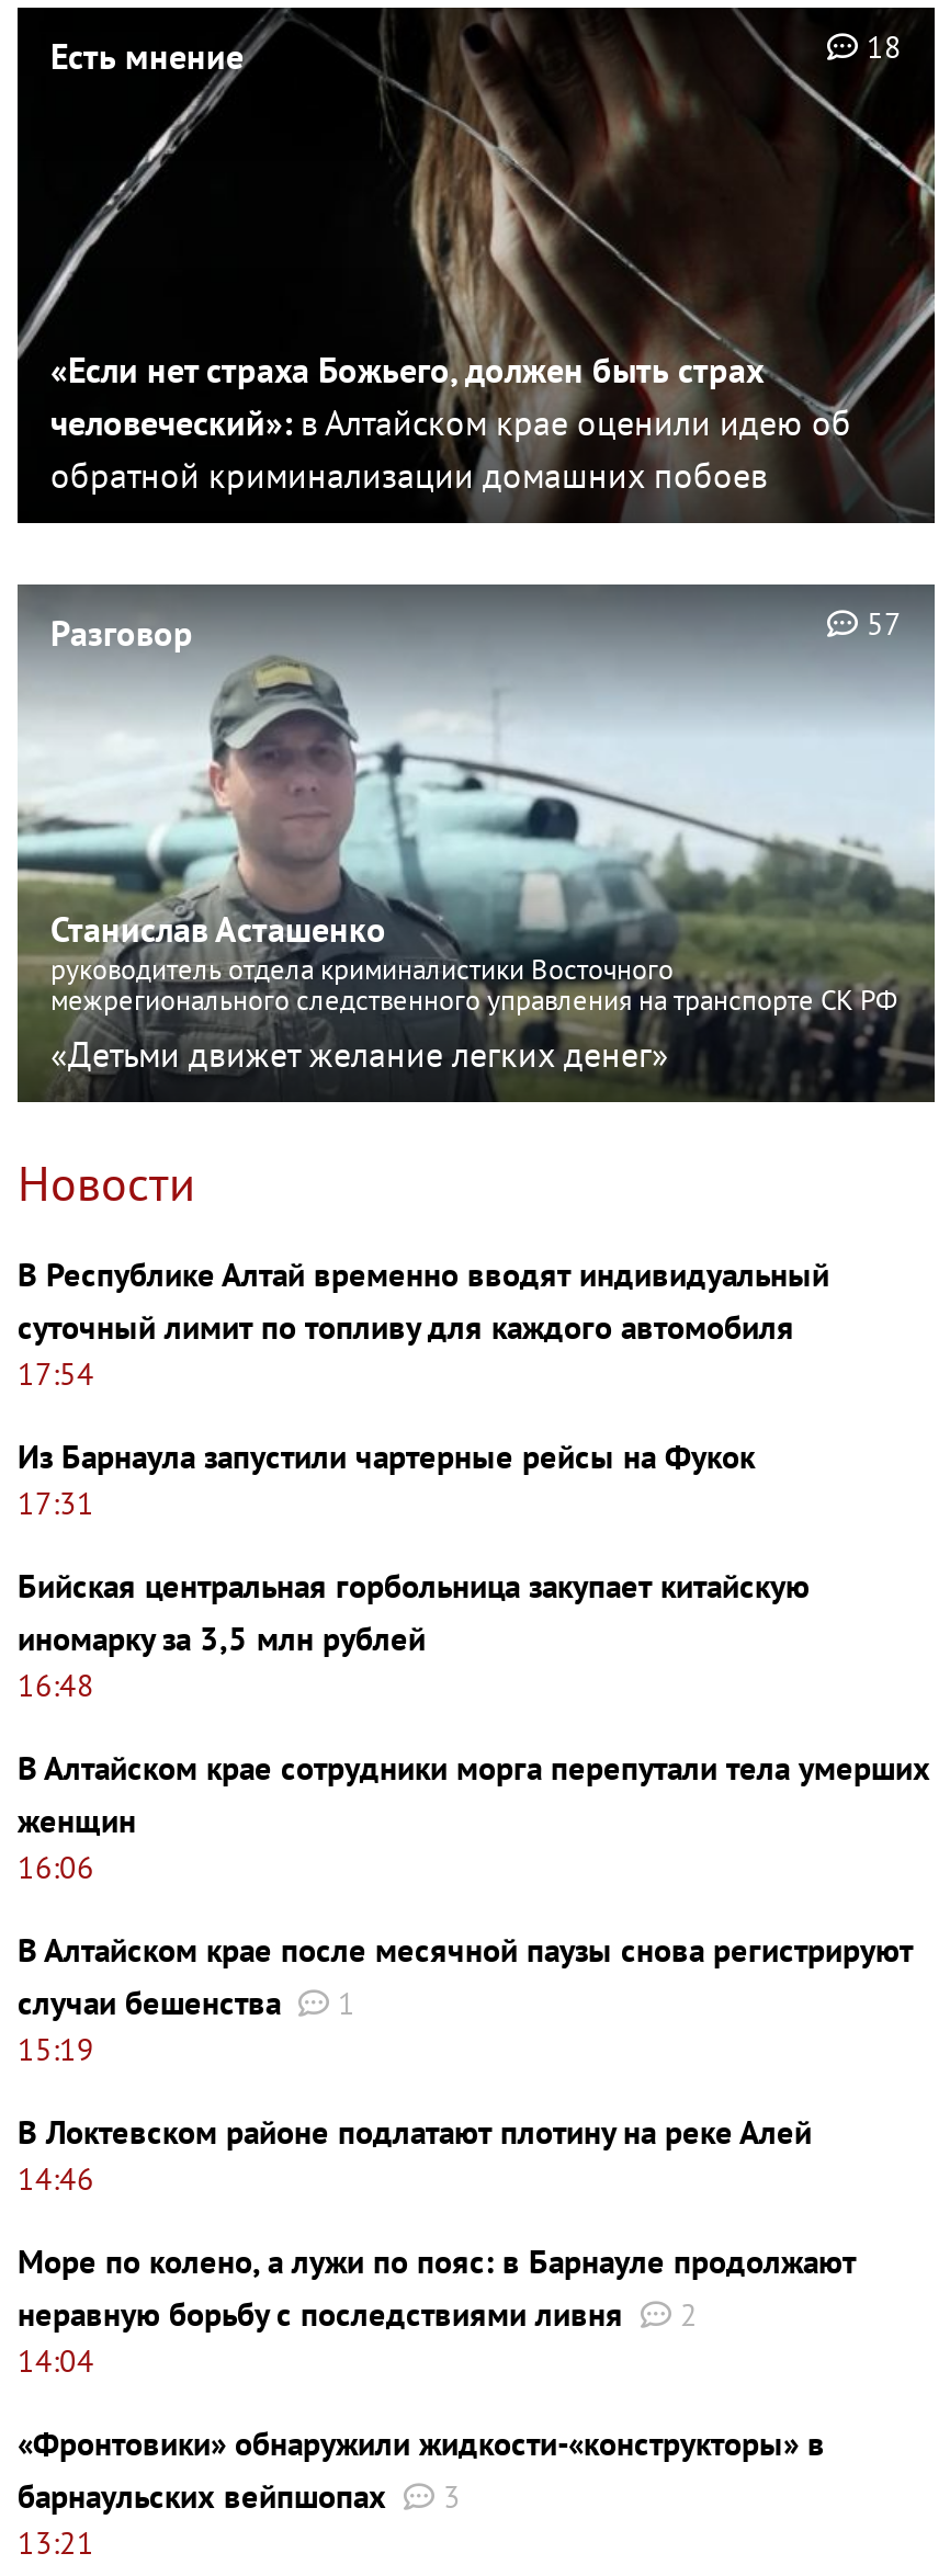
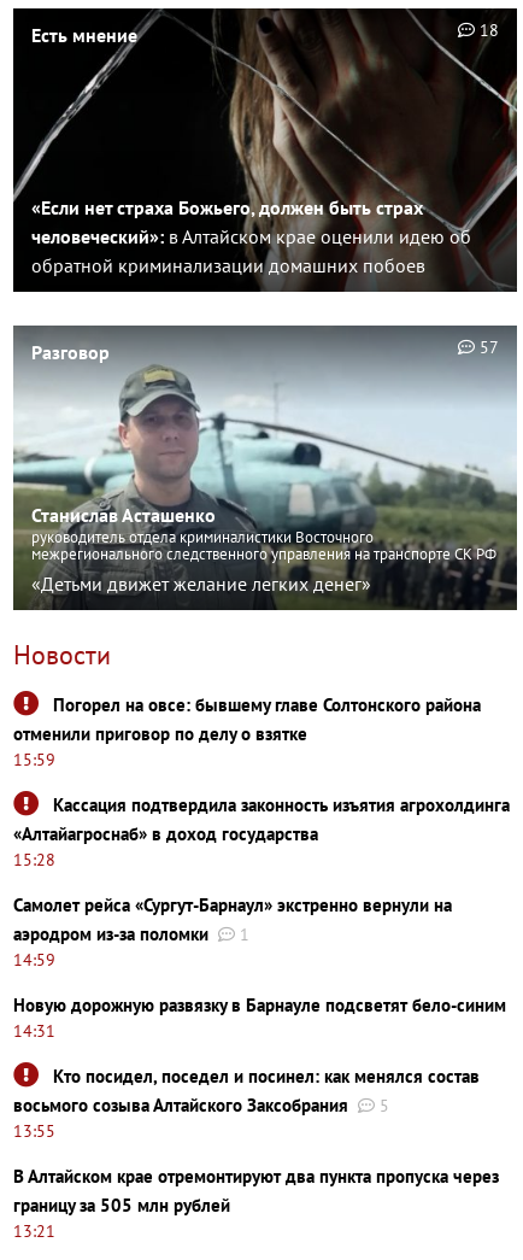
- В Республике Алтай временно вводят индивидуальный
- суточный лимит по топливу для каждого автомобиля
- 17:54
- Из Барнаула запустили чартерные рейсы на Фукок
- 17:31
- Бийская центральная горбольница закупает китайскую
- иномарку за 3,5 млн рублей
- 16:48
- В Алтайском крае сотрудники морга перепутали тела умерших
- женщин
- 16:06
- В Алтайском крае после месячной паузы снова регистрируют
- случаи бешенства
+ Погорел на овсе: бывшему главе Солтонского района
+ отменили приговор по делу о взятке
+ 15:59
+ Кассация подтвердила законность изъятия агрохолдинга
+ «Алтайагроснаб» в доход государства
+ 15:28
+ Самолет рейса «Сургут-Барнаул» экстренно вернули на
+ аэродром из-за поломки

- 15:19
+ 14:59

- В Локтевском районе подлатают плотину на реке Алей
- 14:46
+ Новую дорожную развязку в Барнауле подсветят бело-синим
+ 14:31

- Море по колено, а лужи по пояс: в Барнауле продолжают
- неравную борьбу с последствиями ливня
- 2
- 14:04
+ Кто посидел, поседел и посинел: как менялся состав
+ восьмого созыва Алтайского Заксобрания
+ 5
+ 13:55

- «Фронтовики» обнаружили жидкости-«конструкторы» в
- барнаульских вейпшопах
- 3
+ В Алтайском крае отремонтируют два пункта пропуска через
+ границу за 505 млн рублей
